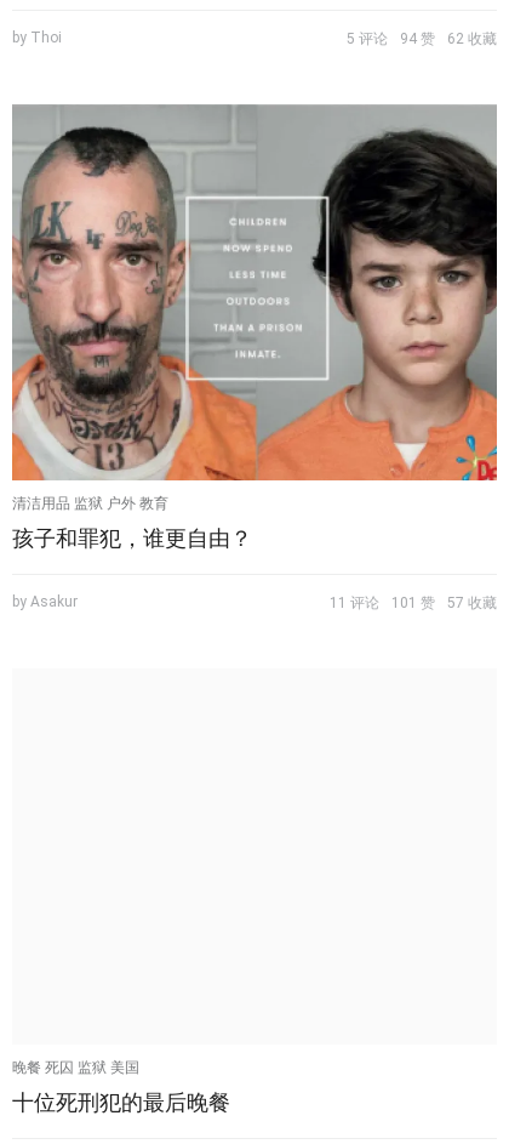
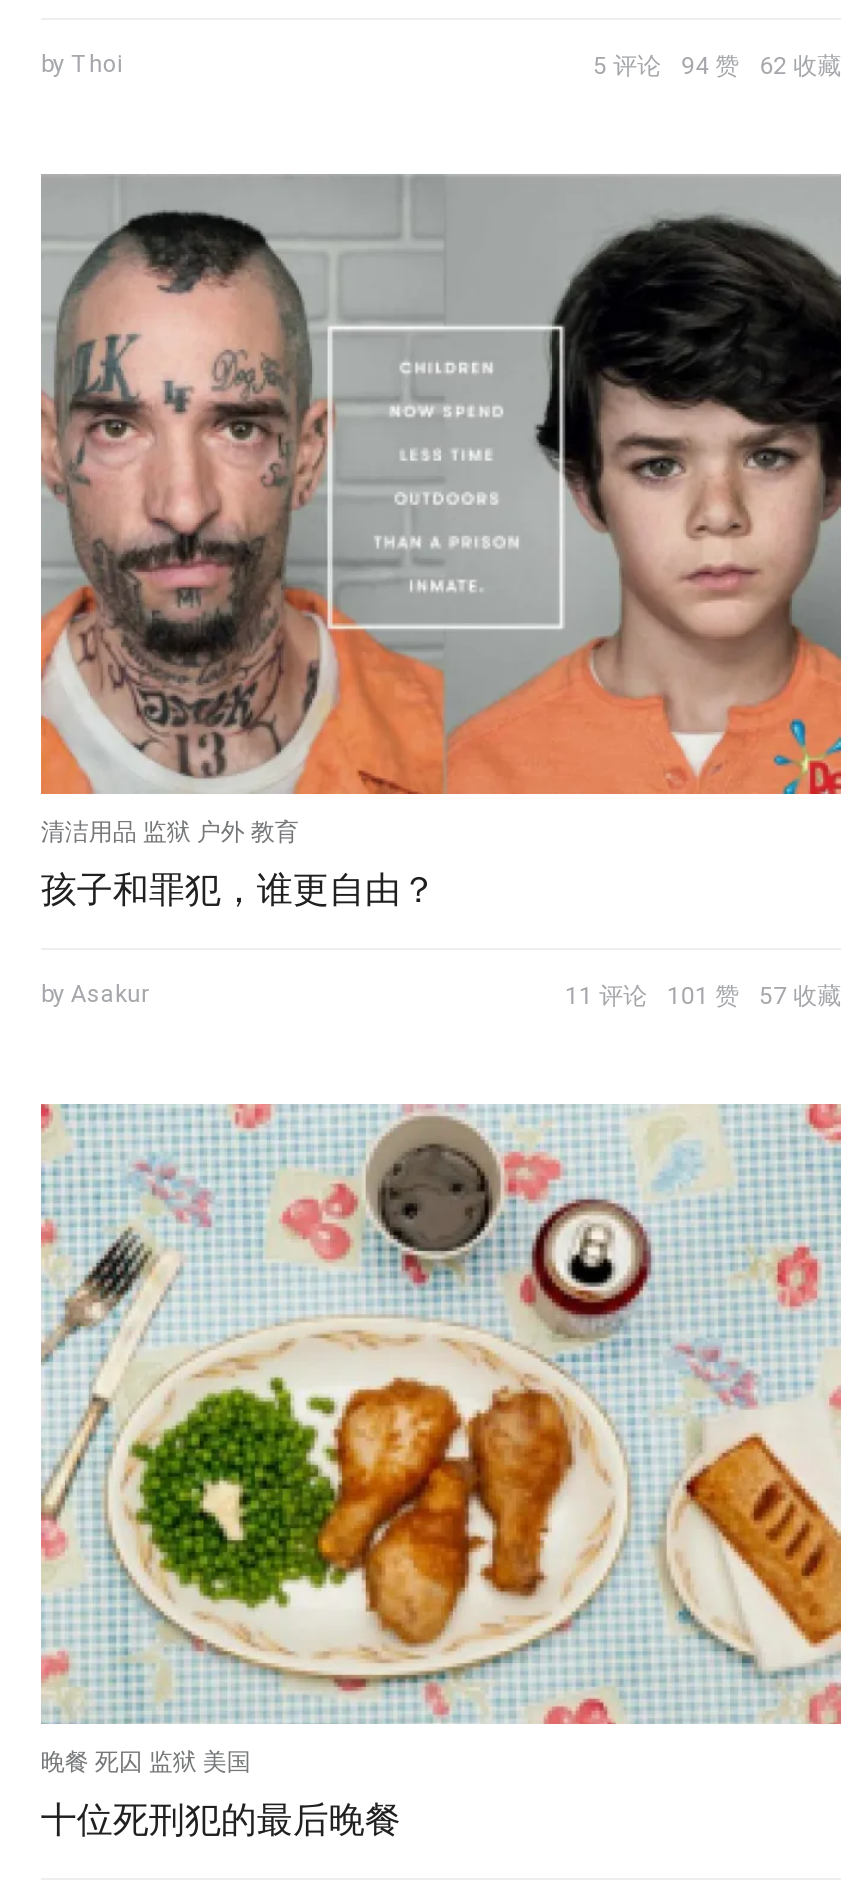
+ [image]
